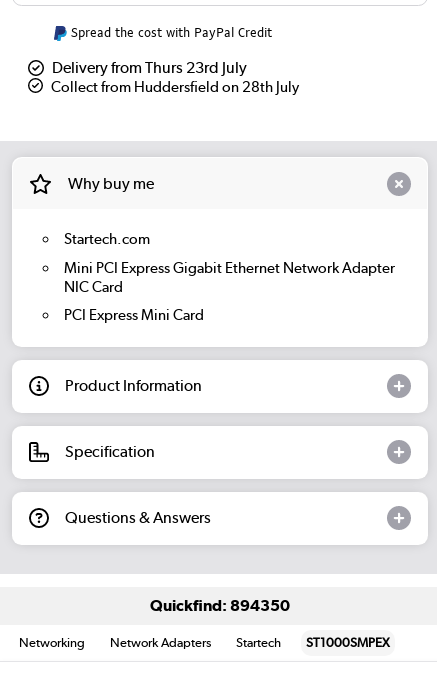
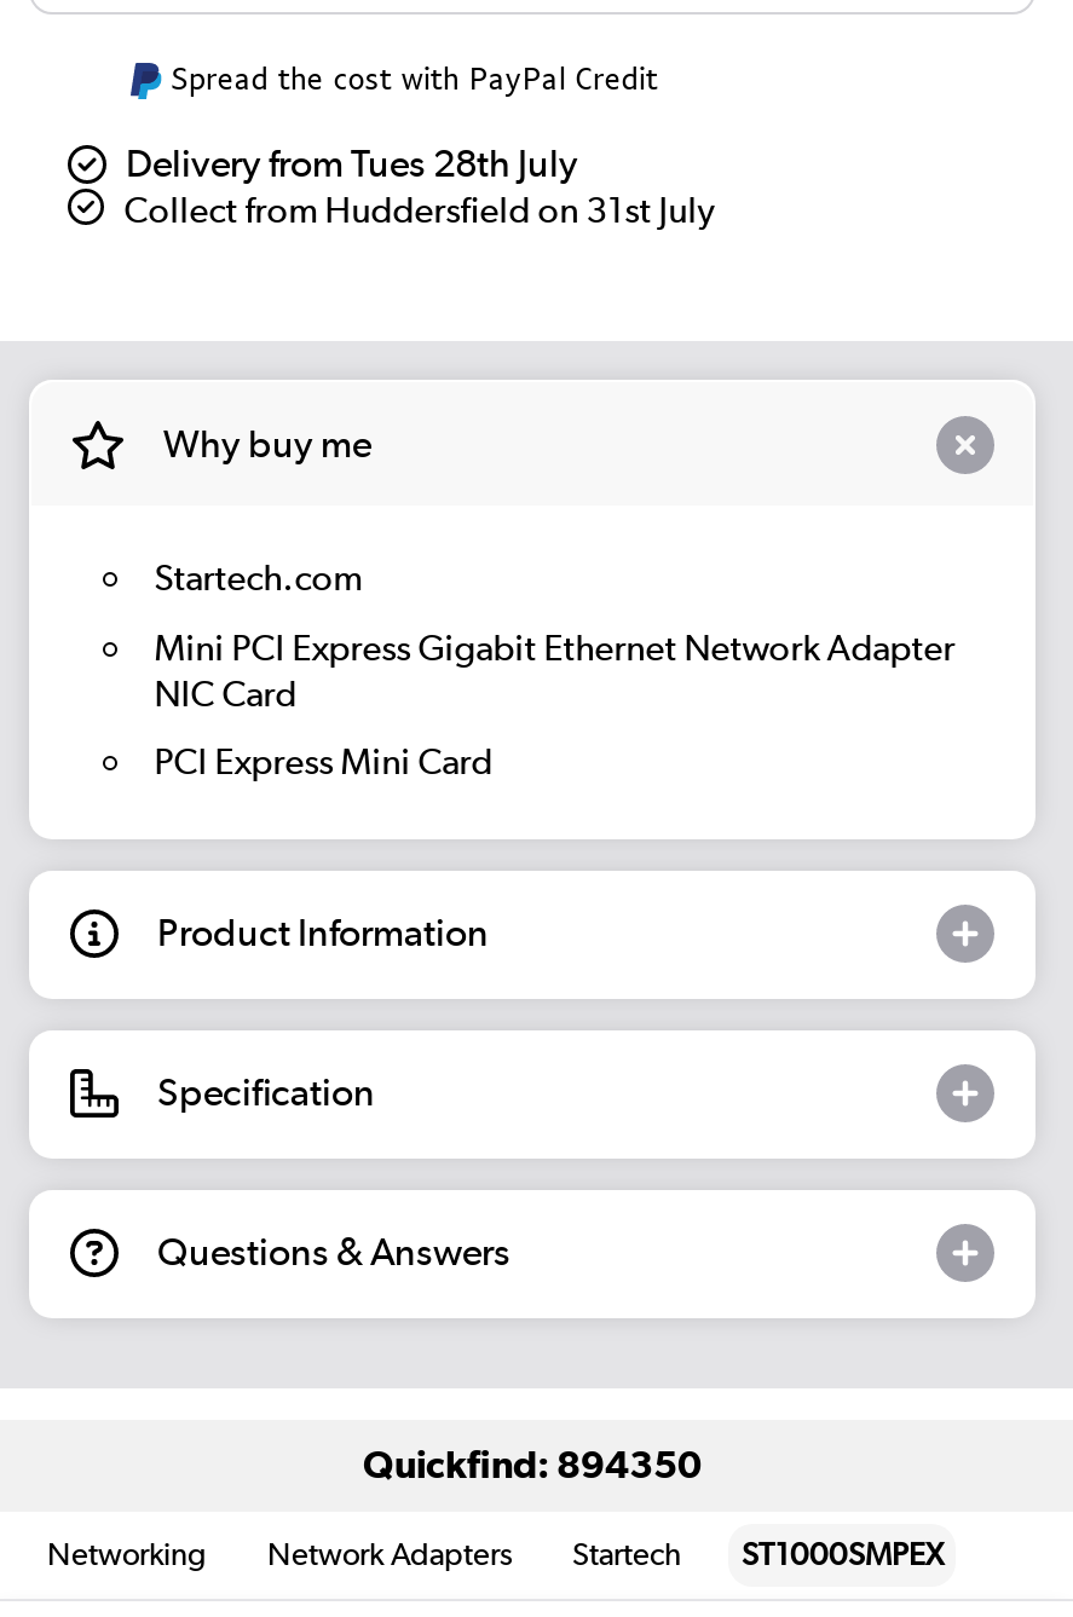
- Delivery from Thurs 23rd July
+ Delivery from Tues 28th July

- Collect from Huddersfield on 28th July
+ Collect from Huddersfield on 31st July
